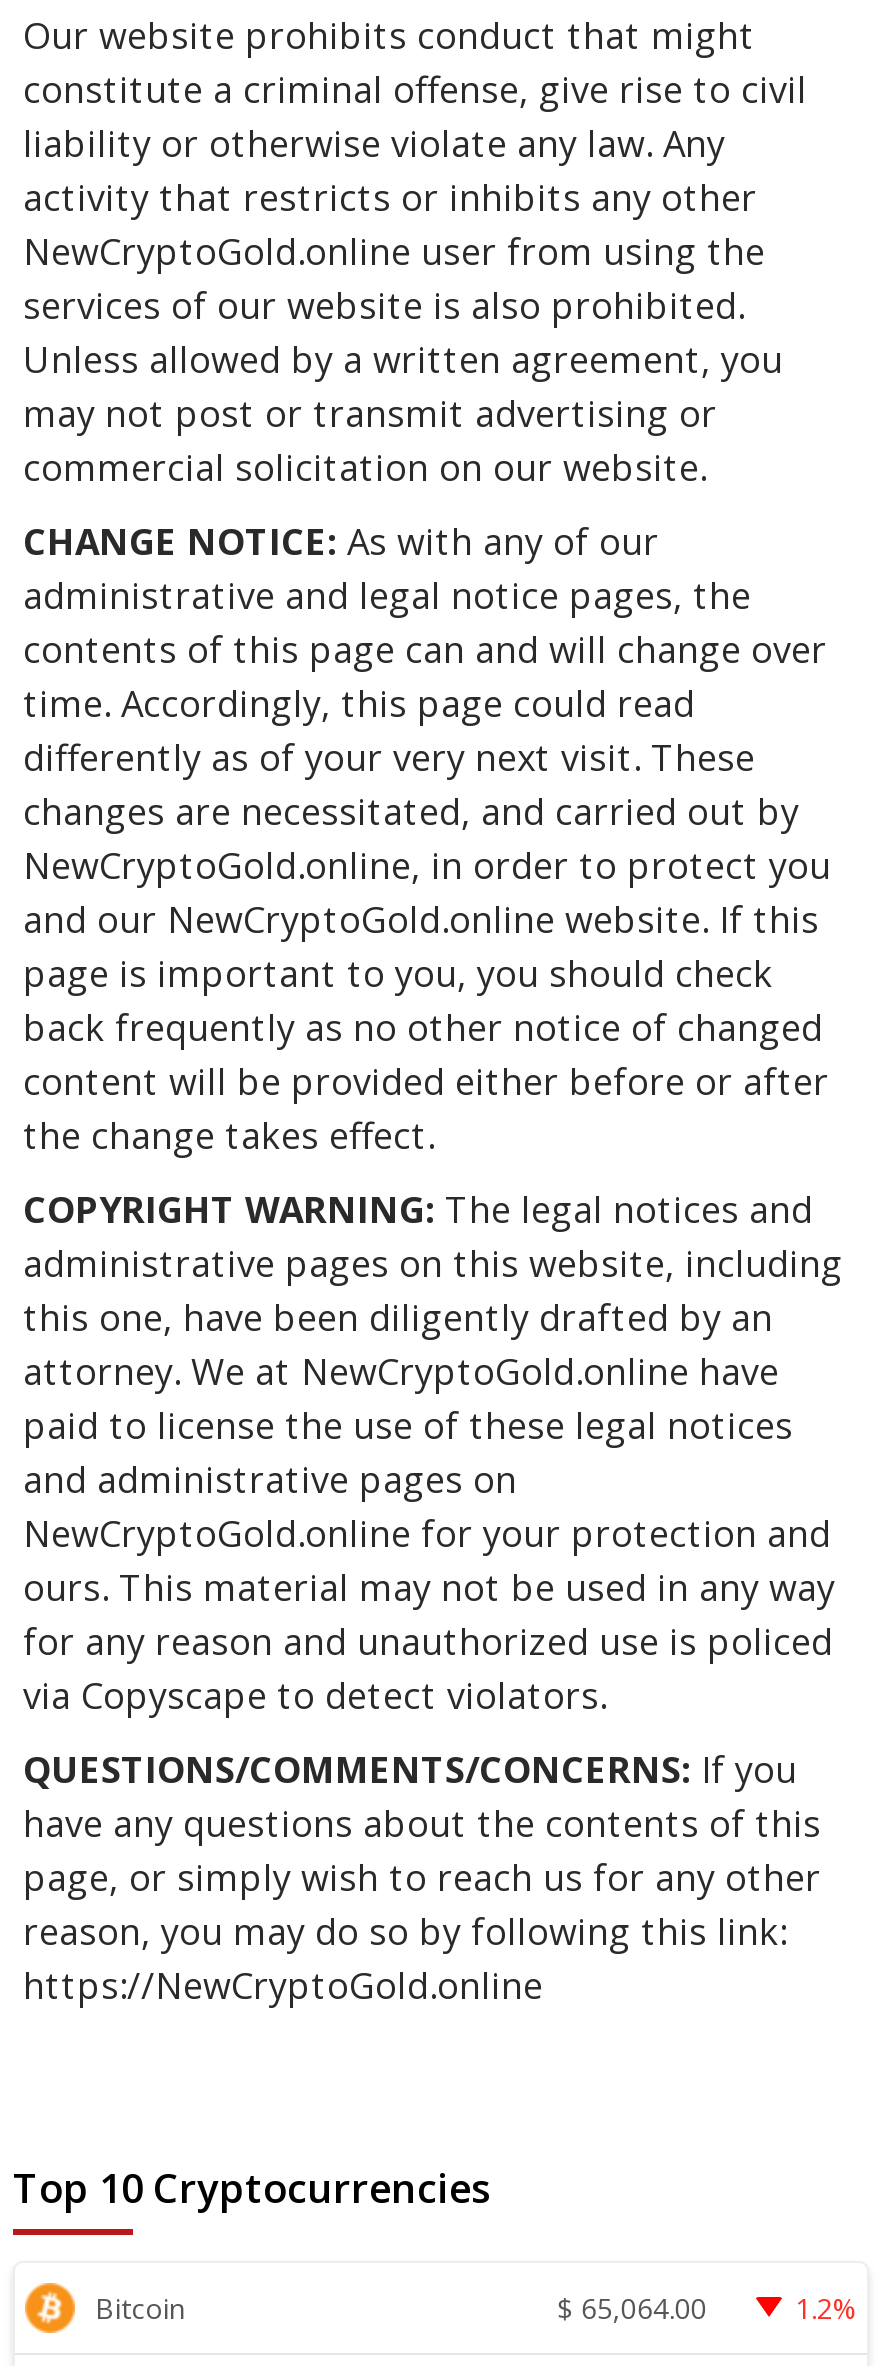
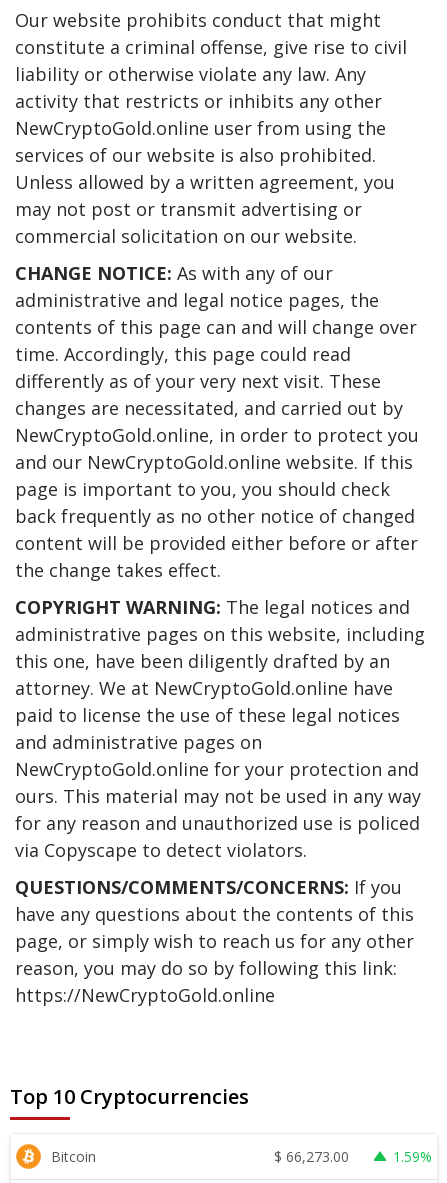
- $ 65,064.00
+ $ 66,273.00

- 1.2%
+ 1.59%
